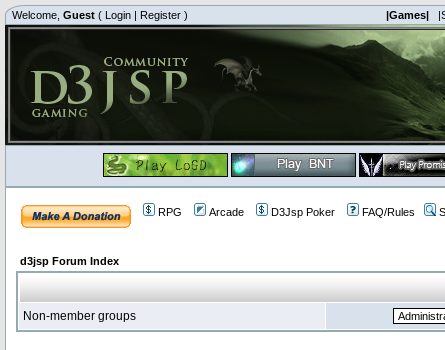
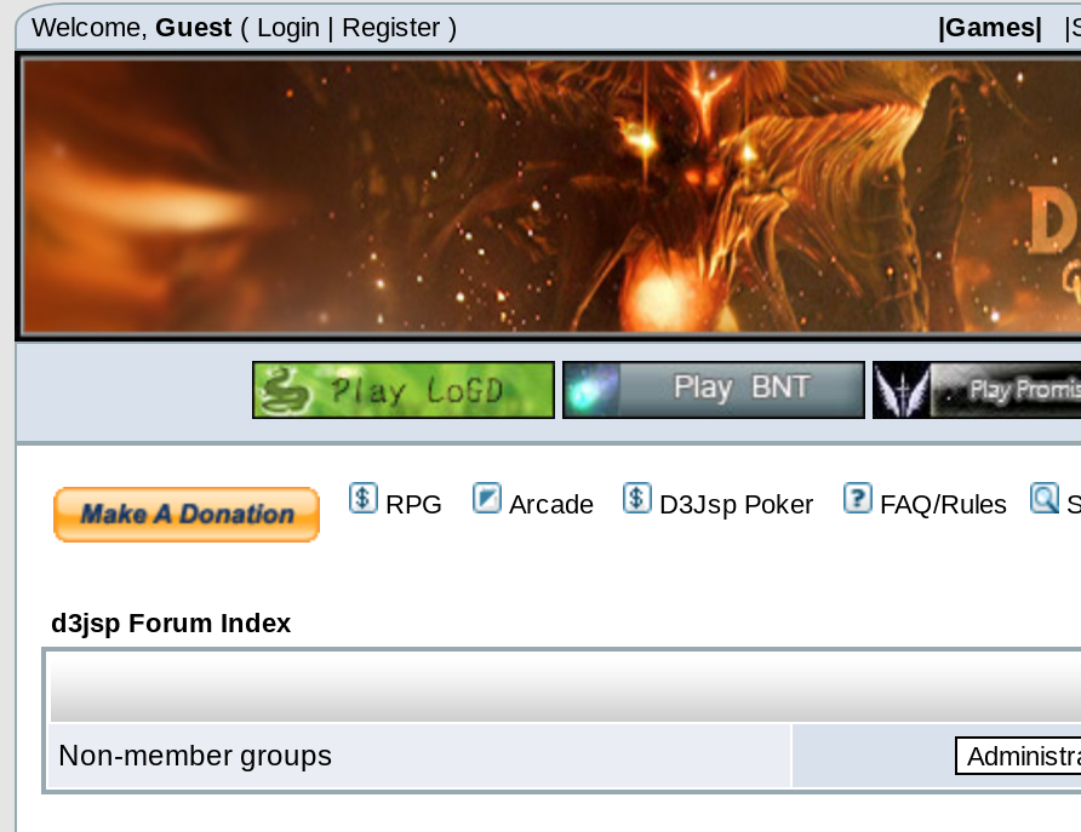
- [image]
+ [image]
